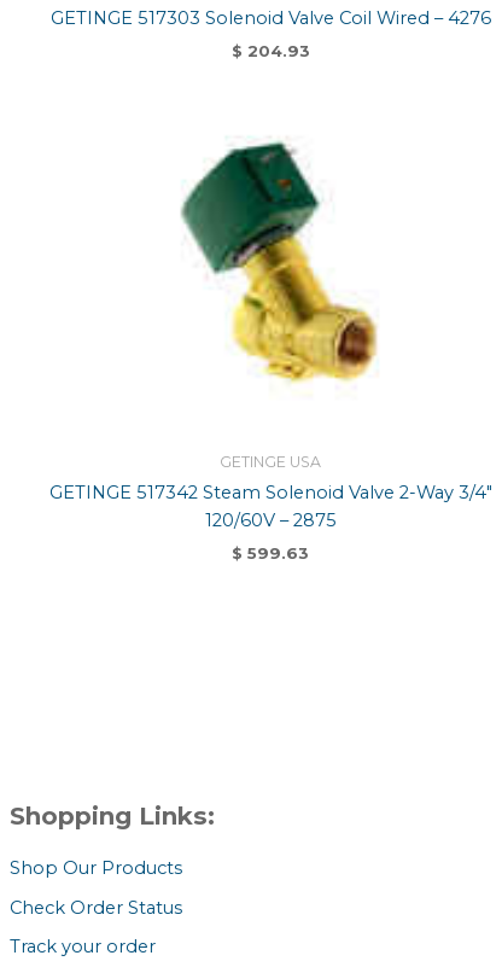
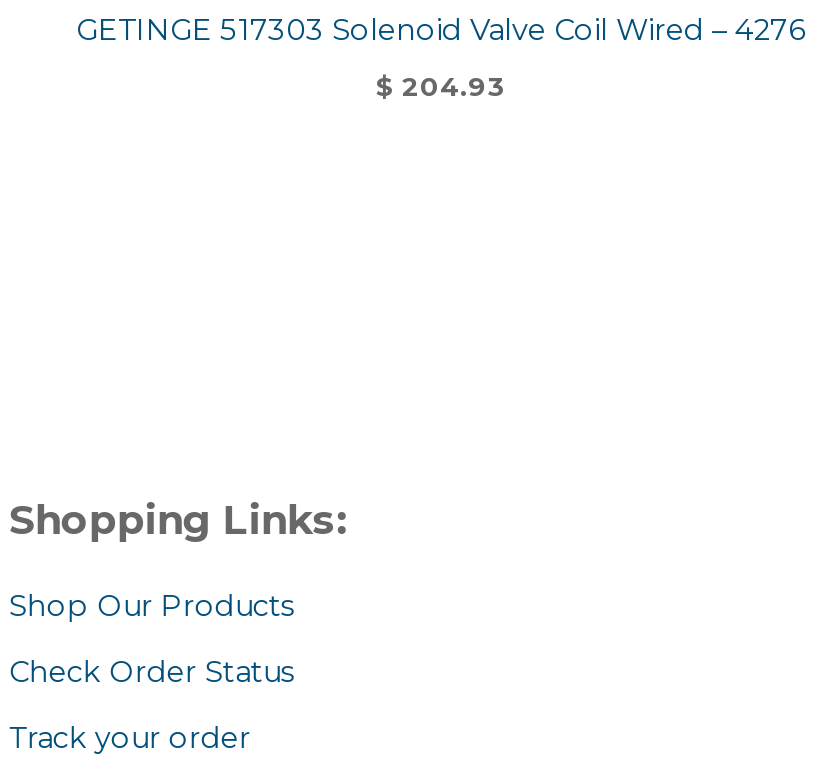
- [image]

- GETINGE USA
- GETINGE 517342 Steam Solenoid Valve 2-Way 3/4″
- 120/60V – 2875
- $599.63
